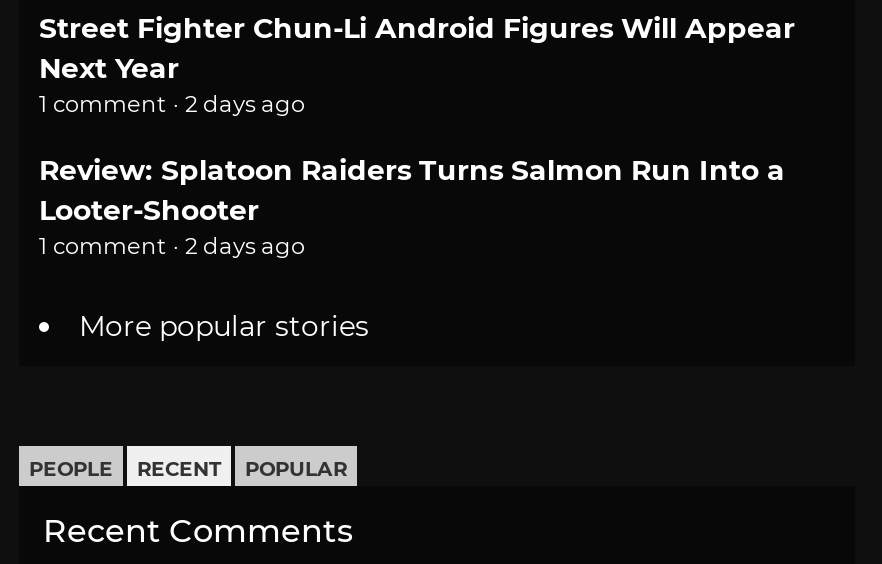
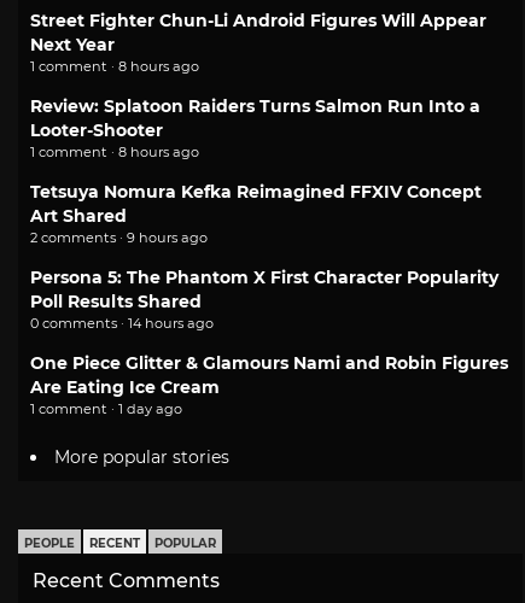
- 1 comment · 2 days ago
+ 1 comment · 8 hours ago

- 1 comment · 2 days ago
+ 1 comment · 8 hours ago
+ Tetsuya Nomura Kefka Reimagined FFXIV Concept
+ Art Shared
+ 2 comments · 9 hours ago
+ Persona 5: The Phantom X First Character Popularity
+ Poll Results Shared
+ 0 comments · 14 hours ago
+ One Piece Glitter & Glamours Nami and Robin Figures
+ Are Eating Ice Cream
+ 1 comment · 1 day ago
